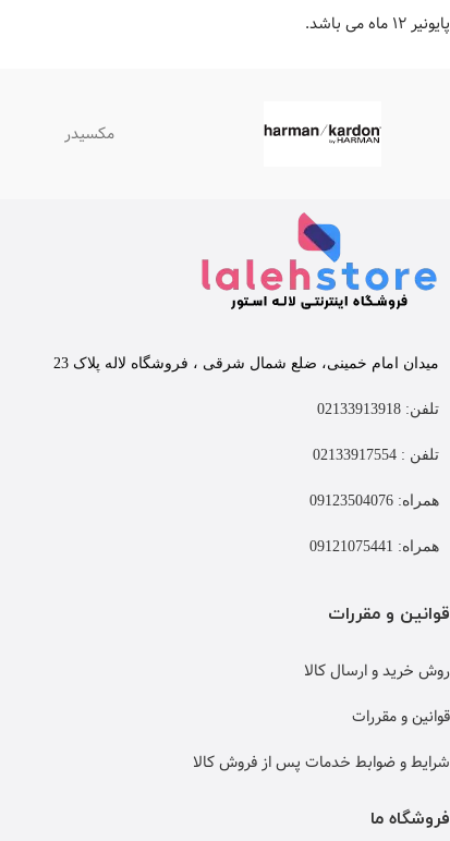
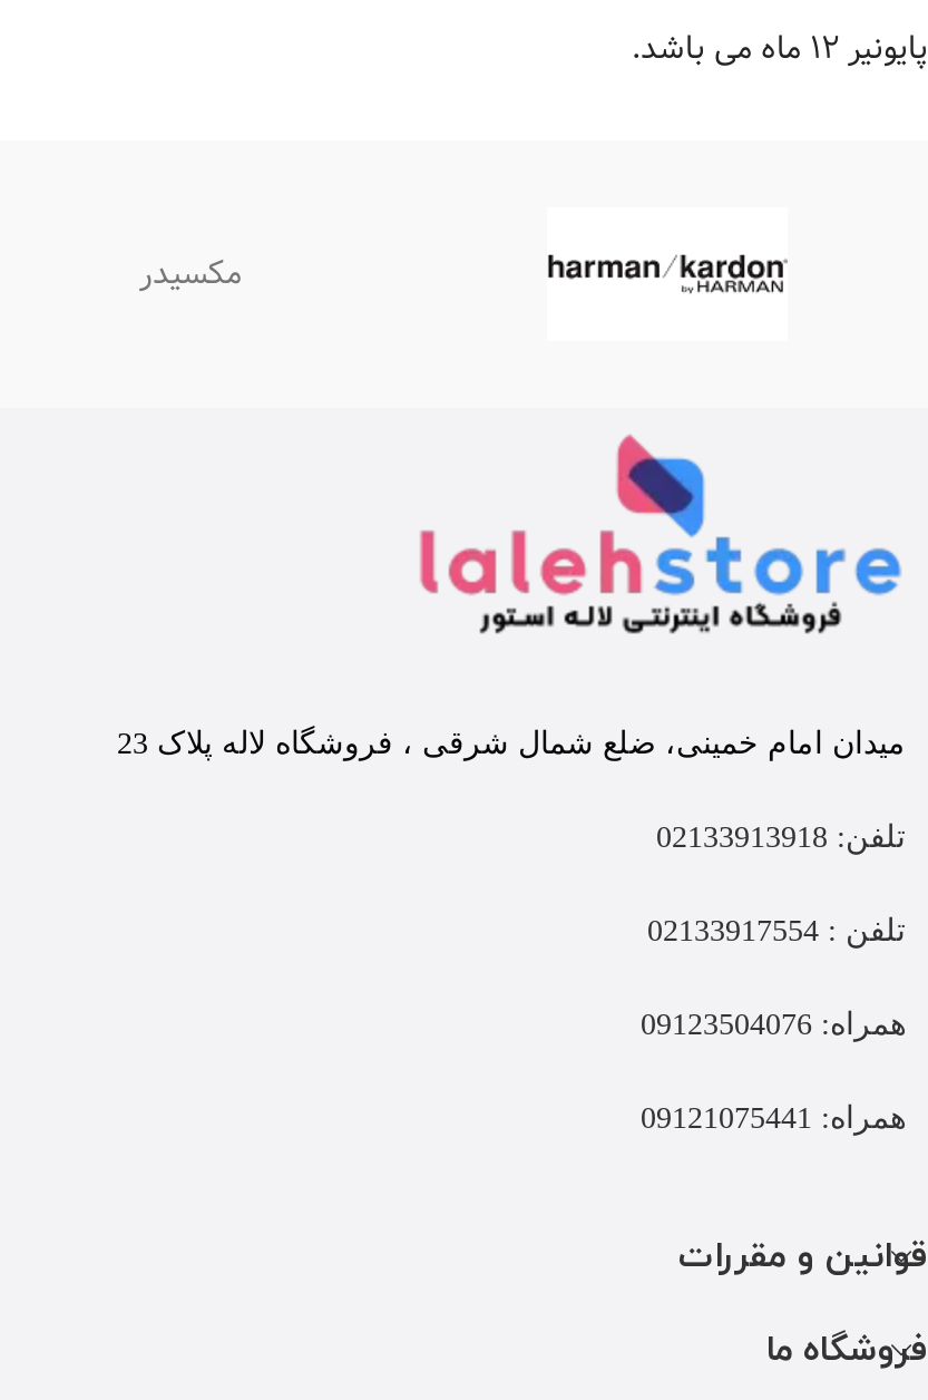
- روش خرید و ارسال کالا
- قوانین و مقررات
- شرایط و ضوابط خدمات پس از فروش کالا
